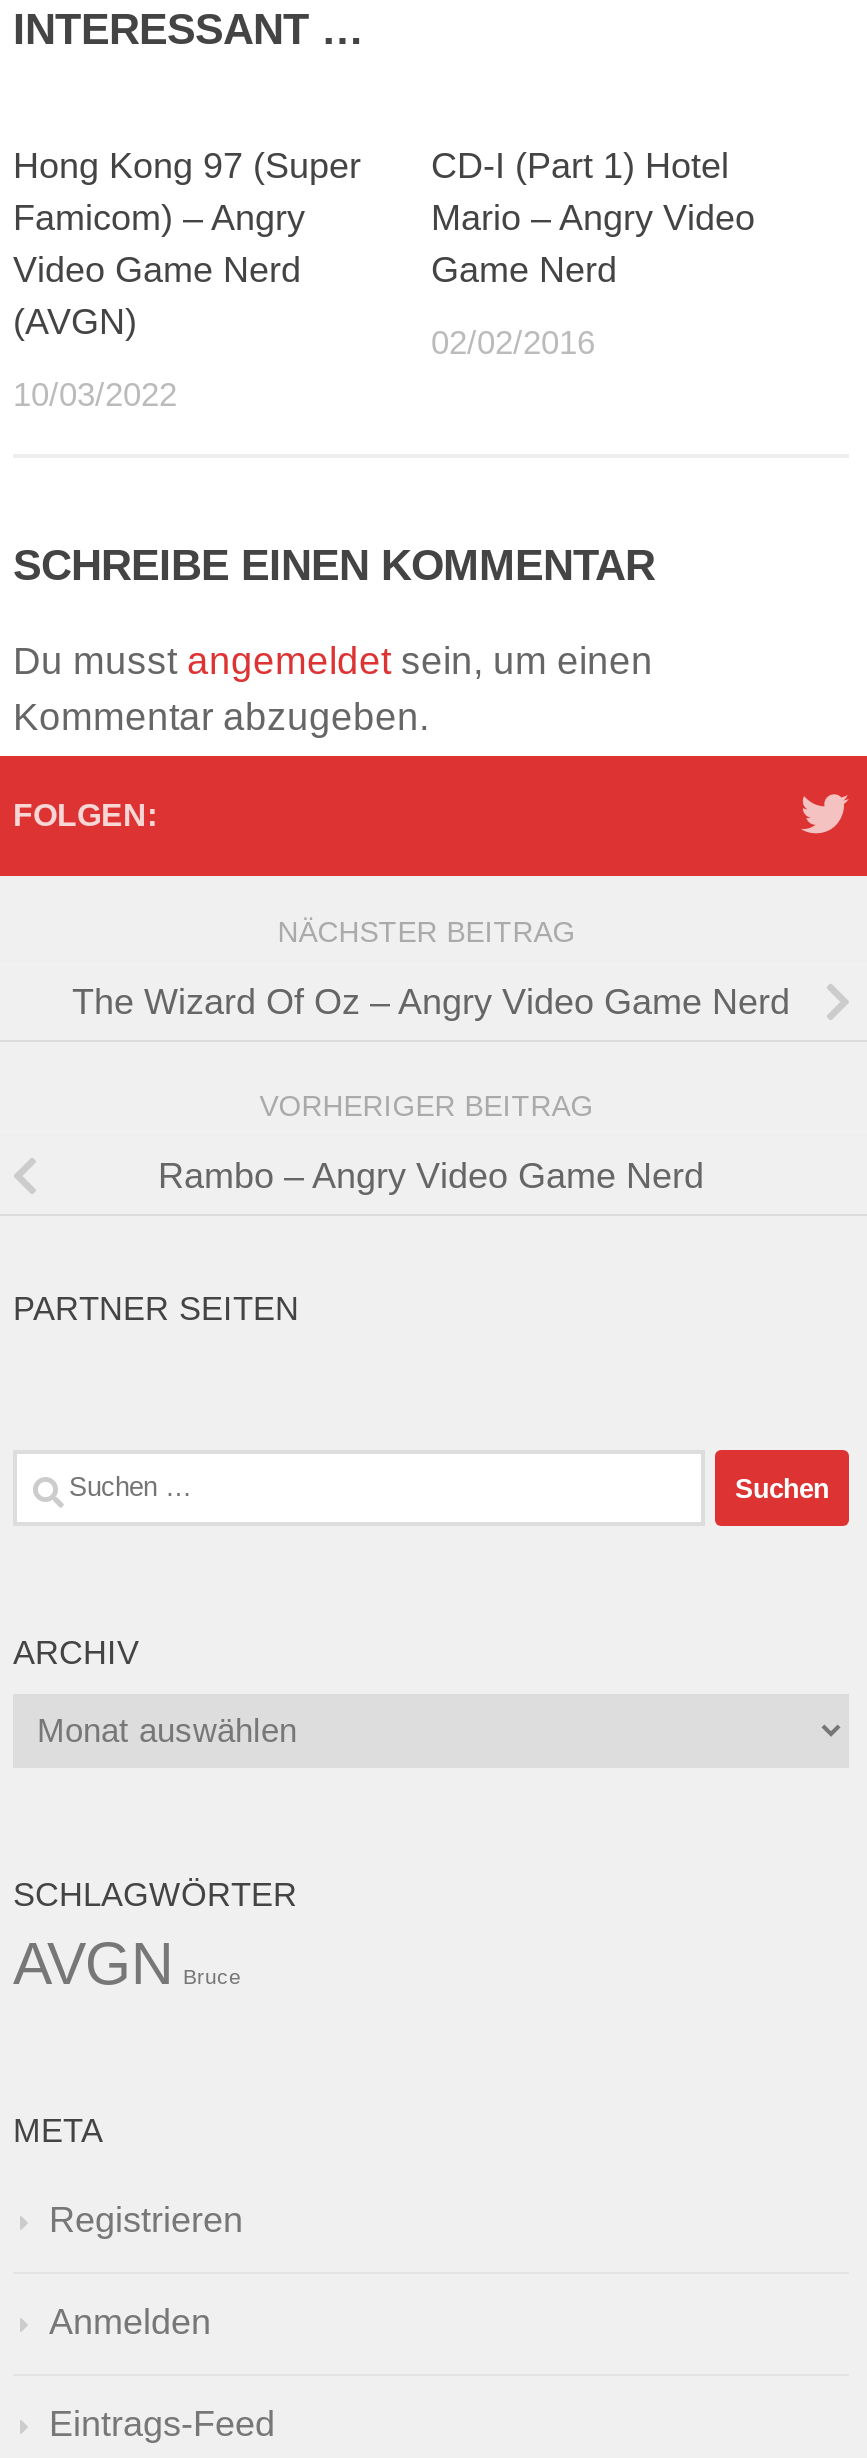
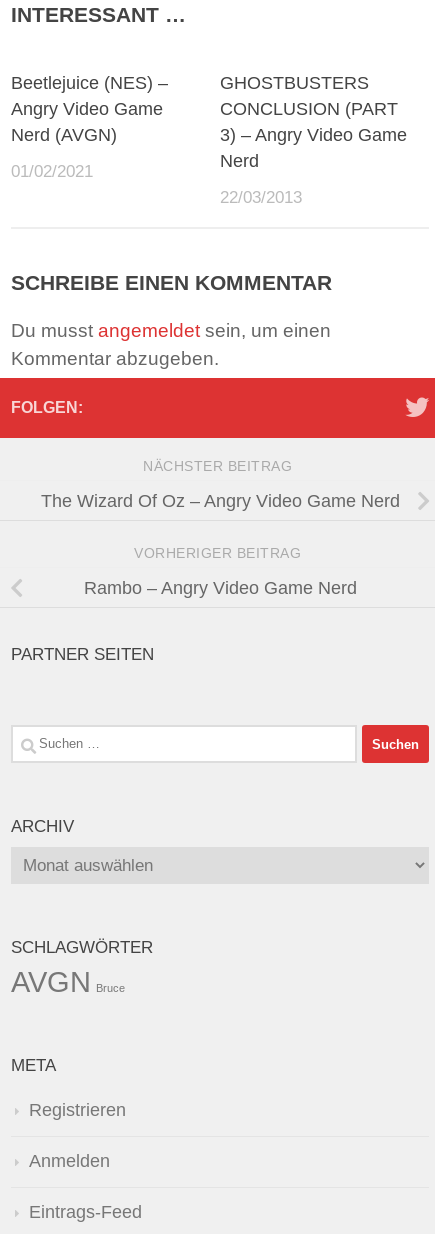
- Hong Kong 97 (Super
- Famicom) – Angry
- Video Game Nerd
- (AVGN)
+ Beetlejuice (NES) –
+ Angry Video Game
+ Nerd (AVGN)

- CD-I (Part 1) Hotel
- Mario – Angry Video
- Game Nerd
+ GHOSTBUSTERS
+ CONCLUSION (PART
+ 3) – Angry Video Game
+ Nerd

- 02/02/2016
+ 22/03/2013

- 10/03/2022
+ 01/02/2021
